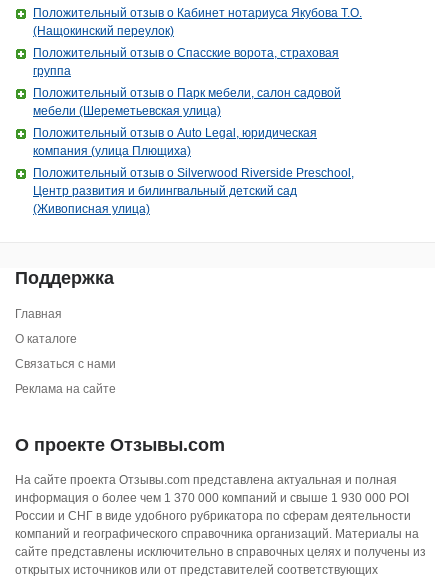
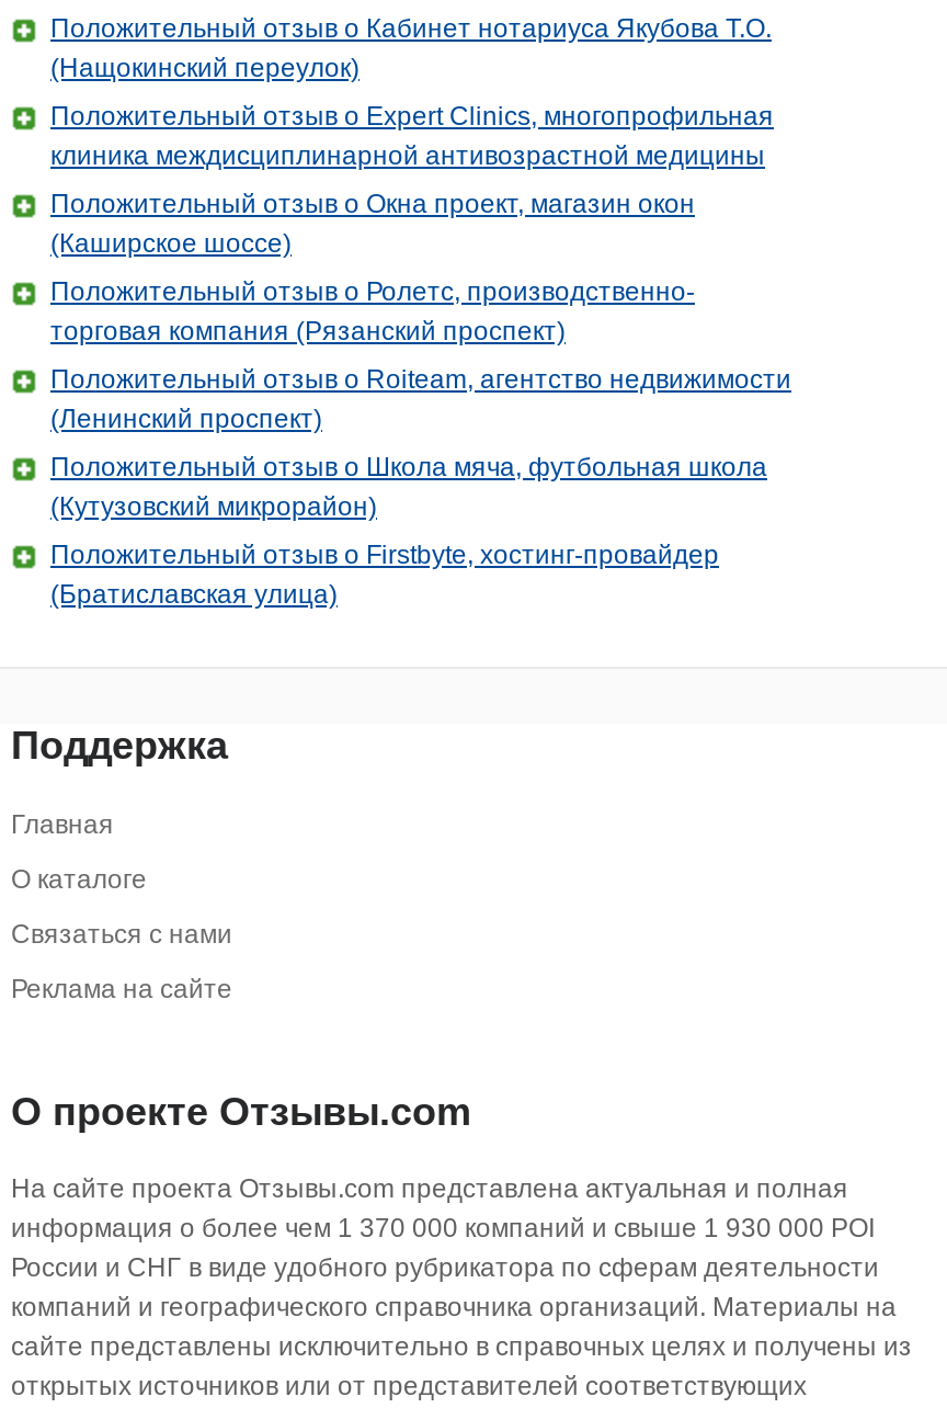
- Положительный отзыв о Спасские ворота, страховая
- группа
- Положительный отзыв о Парк мебели, салон садовой
- мебели (Шереметьевская улица)
- Положительный отзыв о Auto Legal, юридическая
- компания (улица Плющиха)
- Положительный отзыв о Silverwood Riverside Preschool,
- Центр развития и билингвальный детский сад
- (Живописная улица)
+ Положительный отзыв о Expert Clinics, многопрофильная
+ клиника междисциплинарной антивозрастной медицины
+ Положительный отзыв о Окна проект, магазин окон
+ (Каширское шоссе)
+ Положительный отзыв о Ролетс, производственно-
+ торговая компания (Рязанский проспект)
+ Положительный отзыв о Roiteam, агентство недвижимости
+ (Ленинский проспект)
+ Положительный отзыв о Школа мяча, футбольная школа
+ (Кутузовский микрорайон)
+ Положительный отзыв о Firstbyte, хостинг-провайдер
+ (Братиславская улица)
